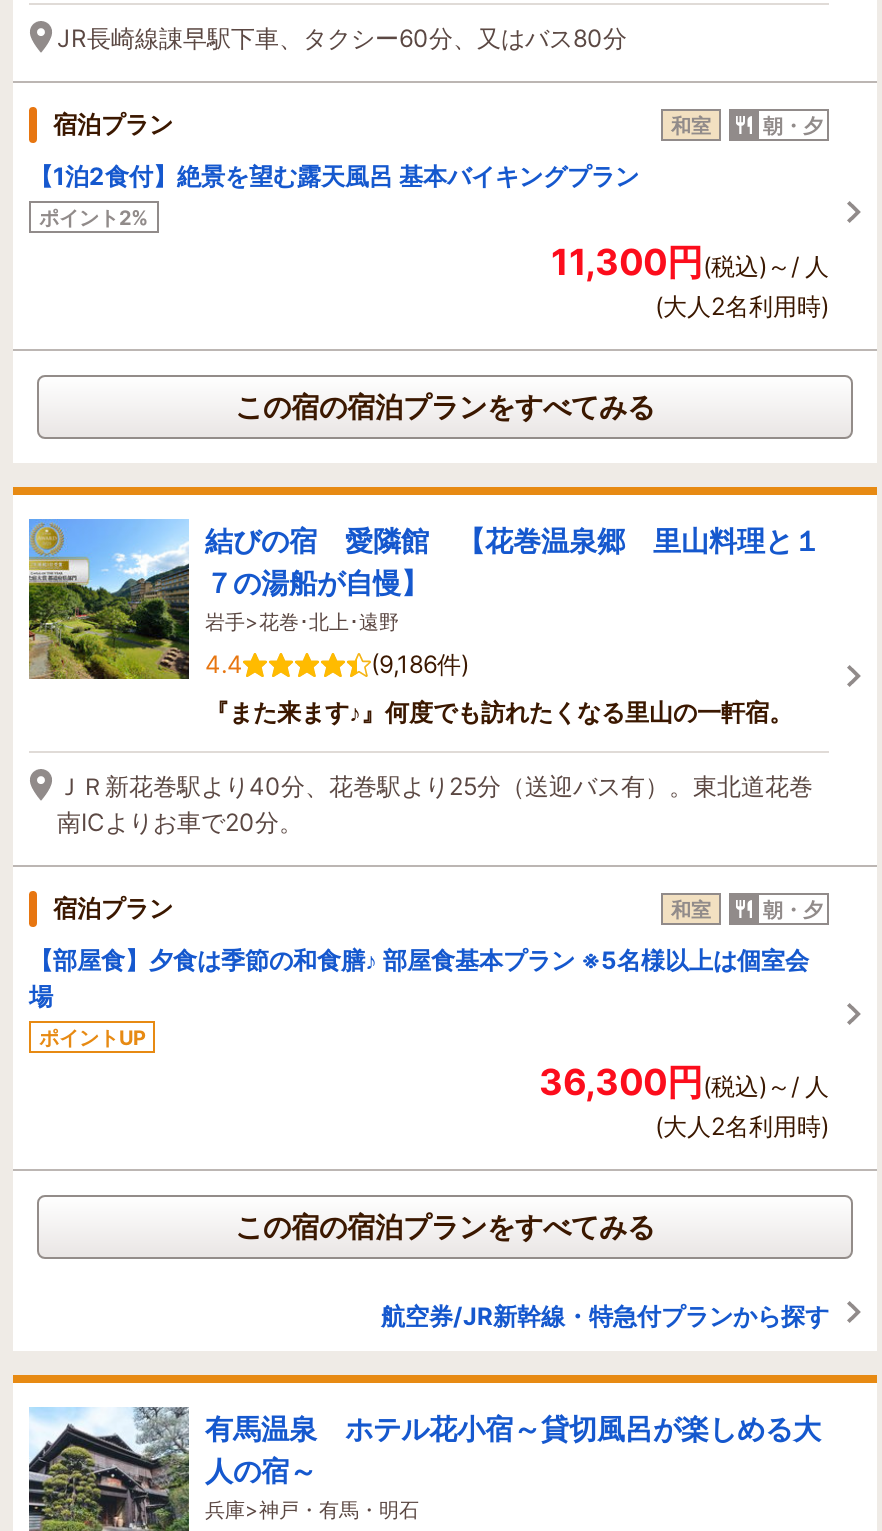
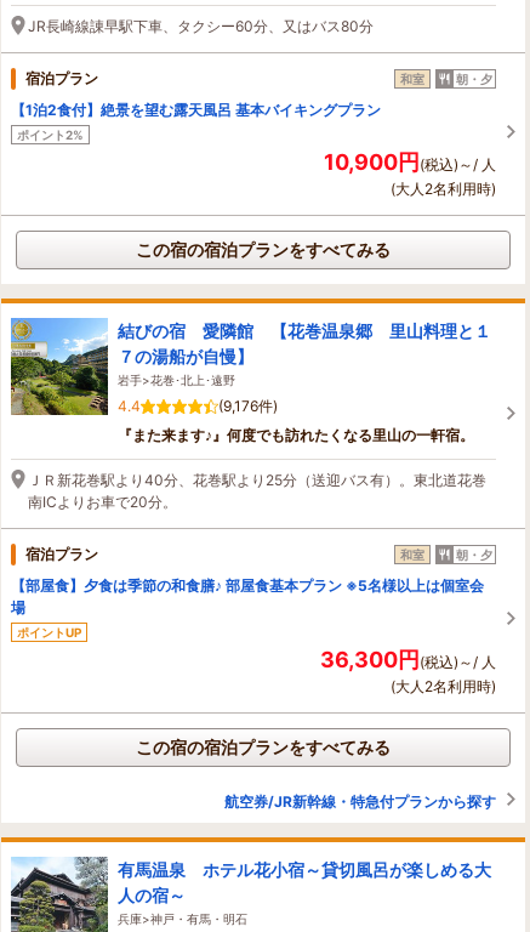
- 11,300円(税込)～/ 人
+ 10,900円(税込)～/ 人

- (9,186件)
+ (9,176件)
